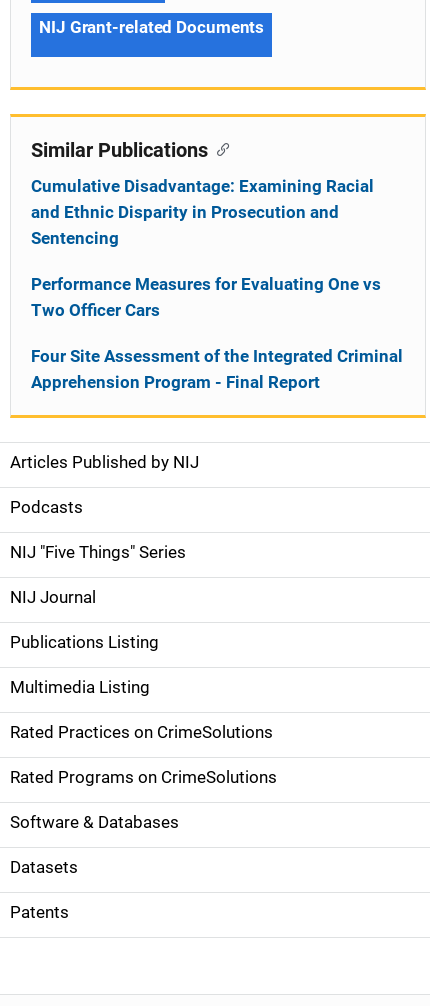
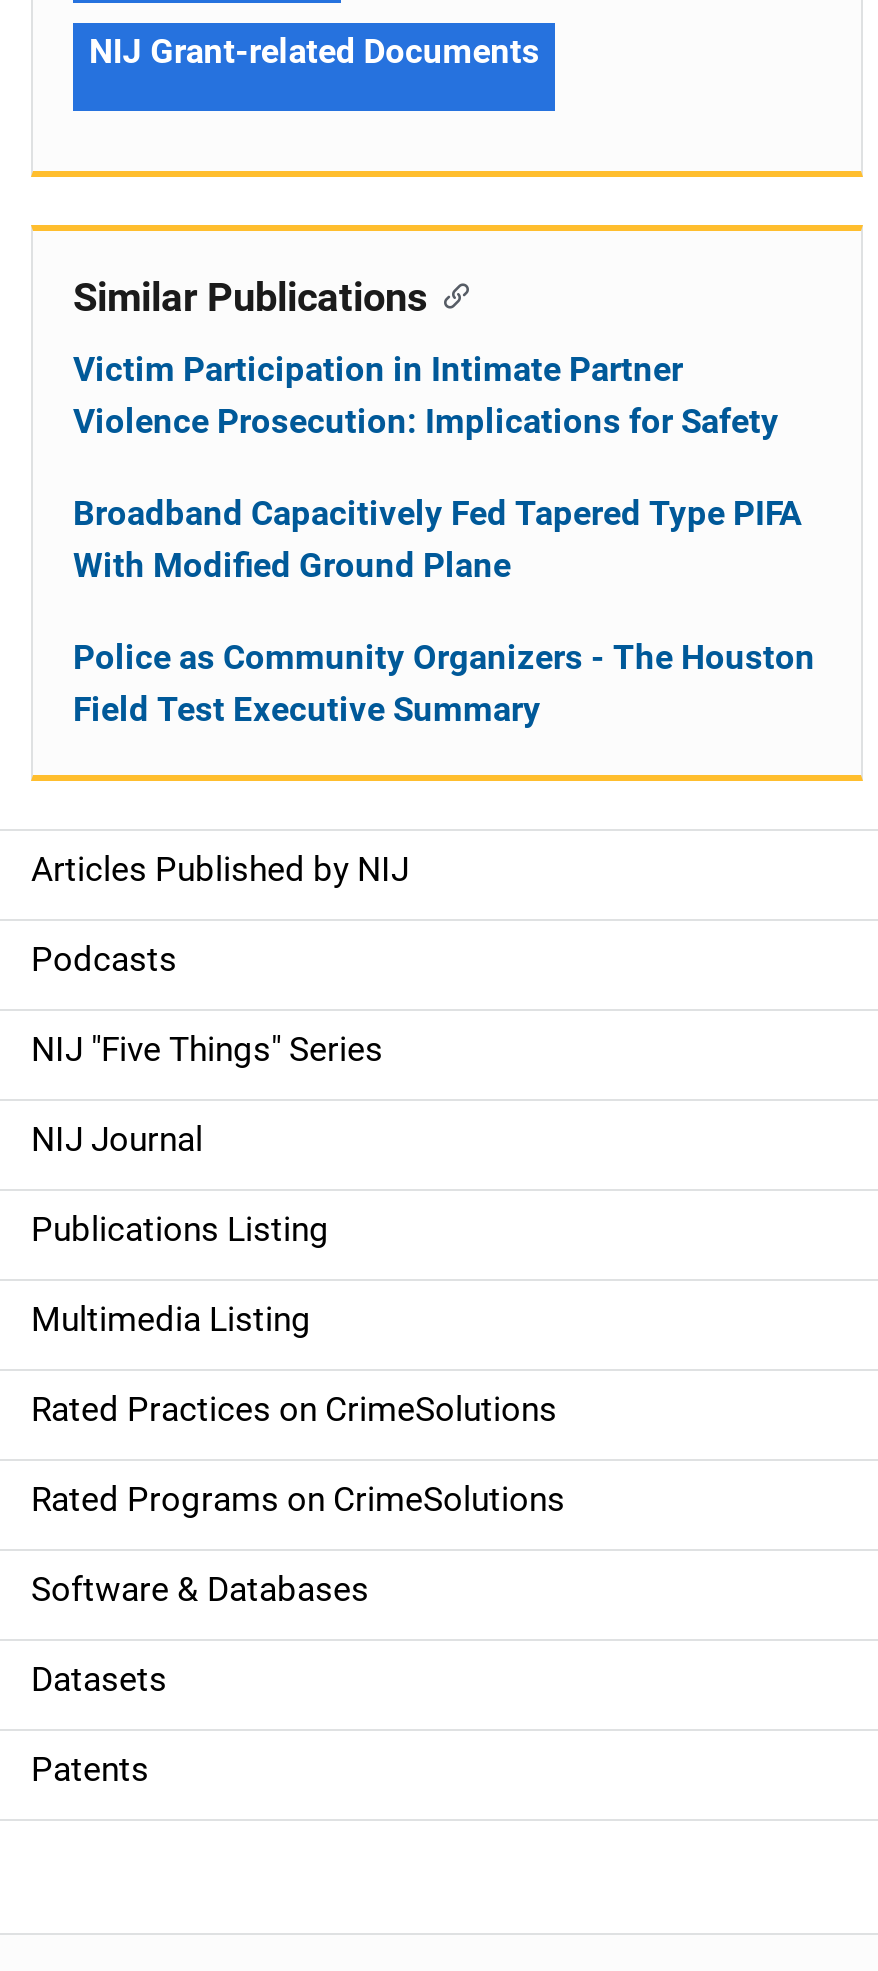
- Cumulative Disadvantage: Examining Racial
- and Ethnic Disparity in Prosecution and
- Sentencing
+ Victim Participation in Intimate Partner
+ Violence Prosecution: Implications for Safety

- Performance Measures for Evaluating One vs
- Two Officer Cars
+ Broadband Capacitively Fed Tapered Type PIFA
+ With Modified Ground Plane

- Four Site Assessment of the Integrated Criminal
- Apprehension Program - Final Report
+ Police as Community Organizers - The Houston
+ Field Test Executive Summary
